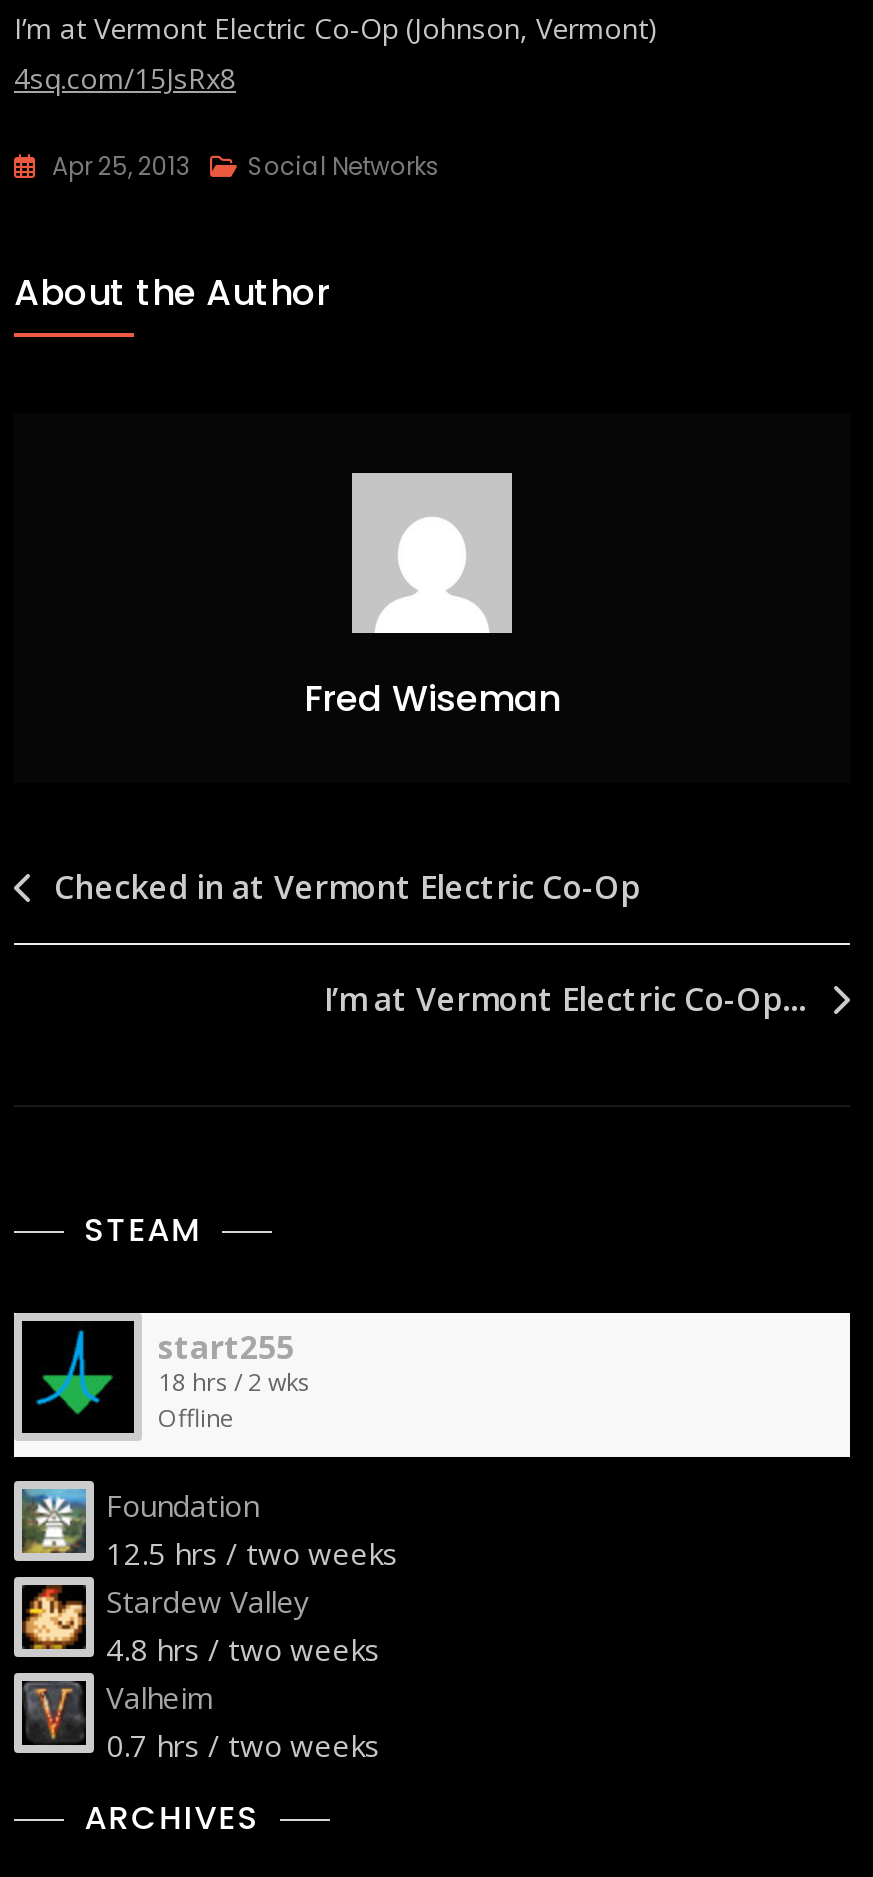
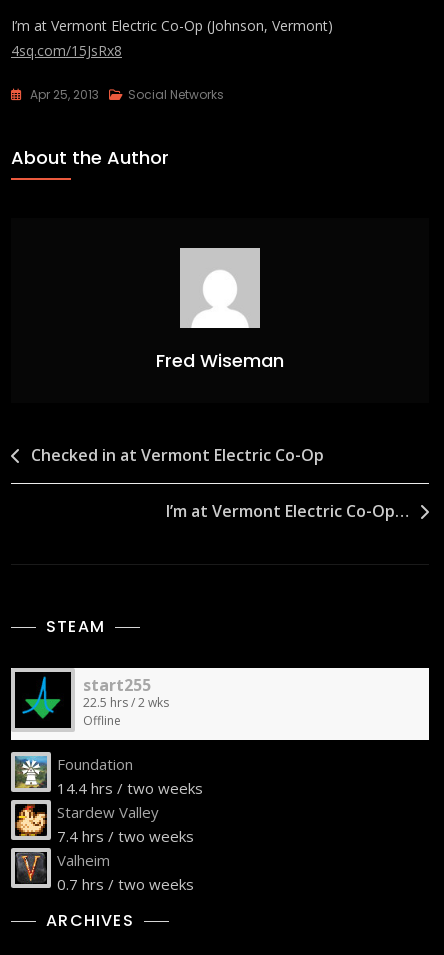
- 18 hrs / 2 wks
+ 22.5 hrs / 2 wks

- 12.5 hrs / two weeks
+ 14.4 hrs / two weeks

- 4.8 hrs / two weeks
+ 7.4 hrs / two weeks
